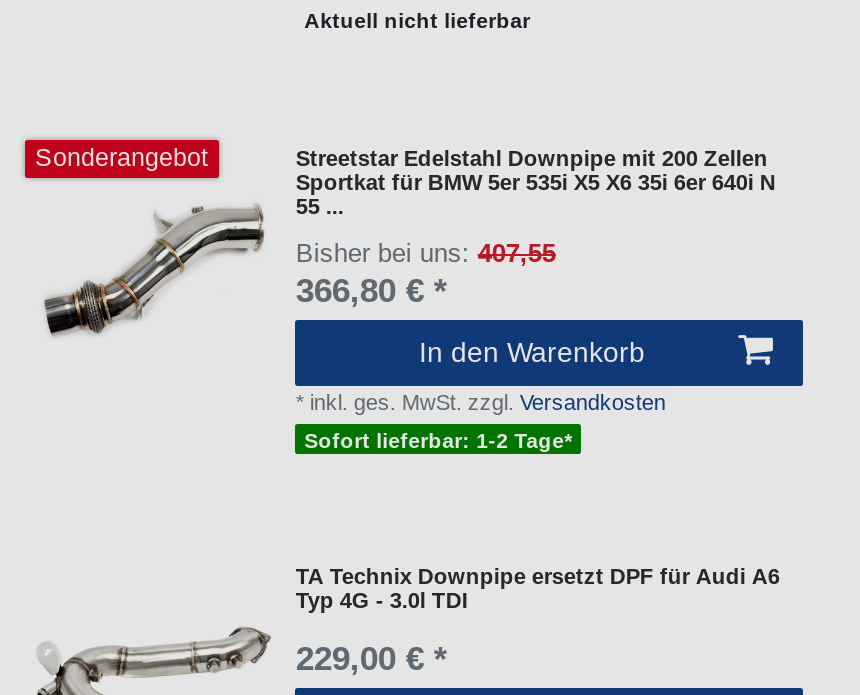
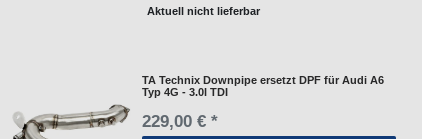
- [image]
- Sonderangebot
- Streetstar Edelstahl Downpipe mit 200 Zellen
- Sportkat für BMW 5er 535i X5 X6 35i 6er 640i N
- 55 ...
- Bisher bei uns: 407,55
- 366,80 € *
- In den Warenkorb
- * inkl. ges. MwSt. zzgl. Versandkosten
- Sofort lieferbar: 1-2 Tage*
